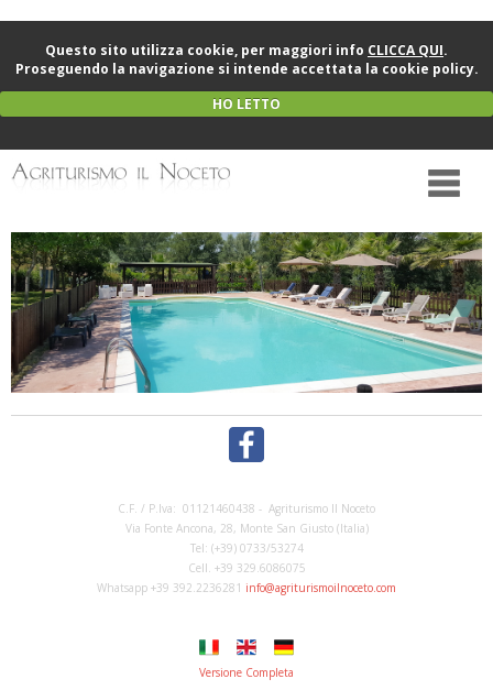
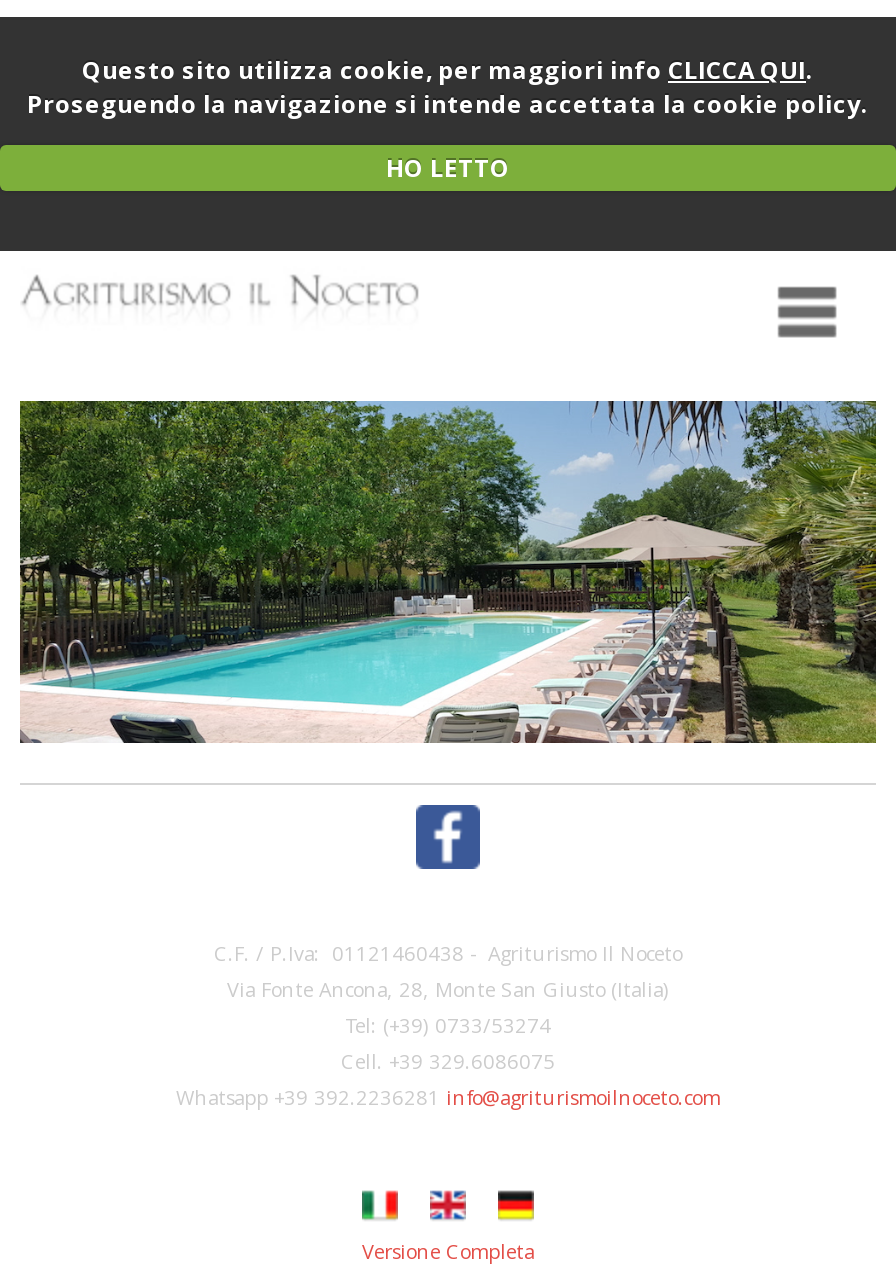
- [image]
+ [image]
